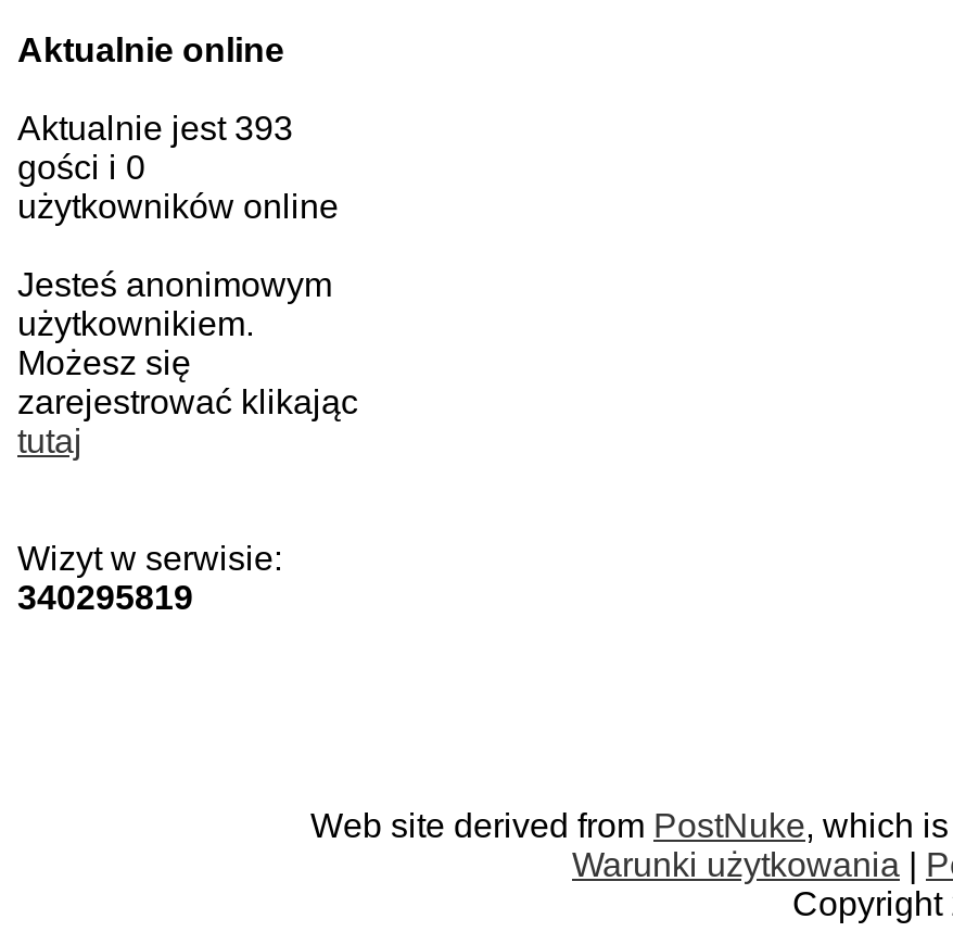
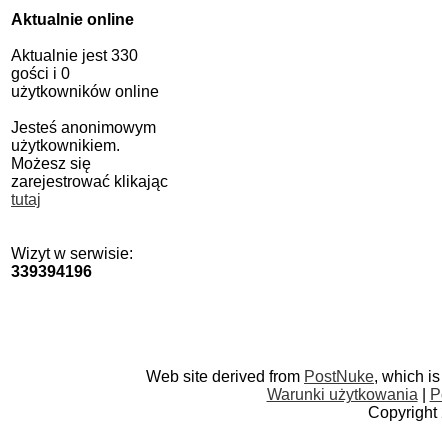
- Aktualnie jest 393
+ Aktualnie jest 330

- 340295819
+ 339394196
